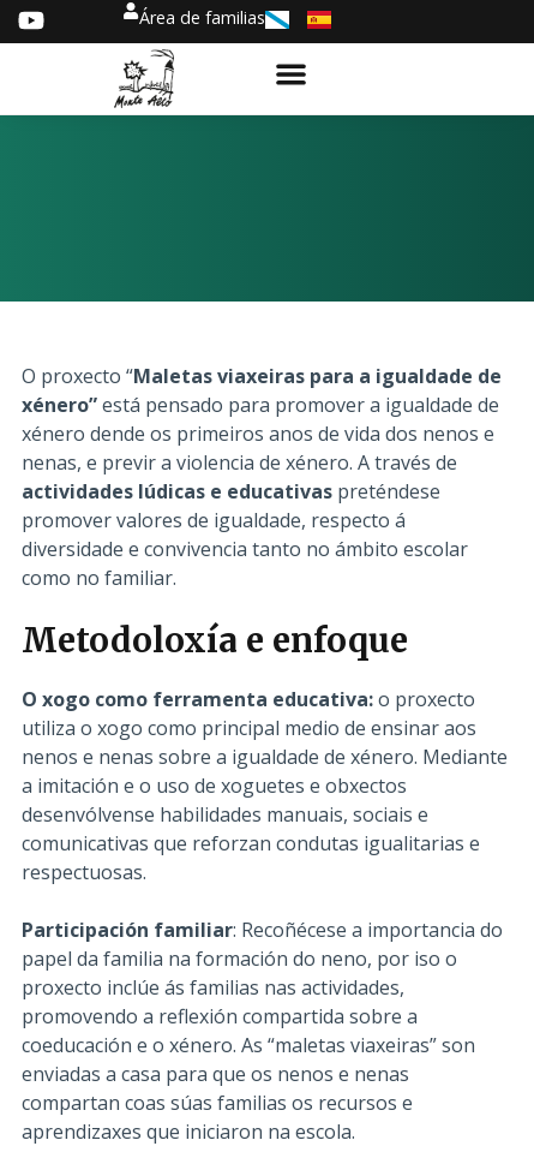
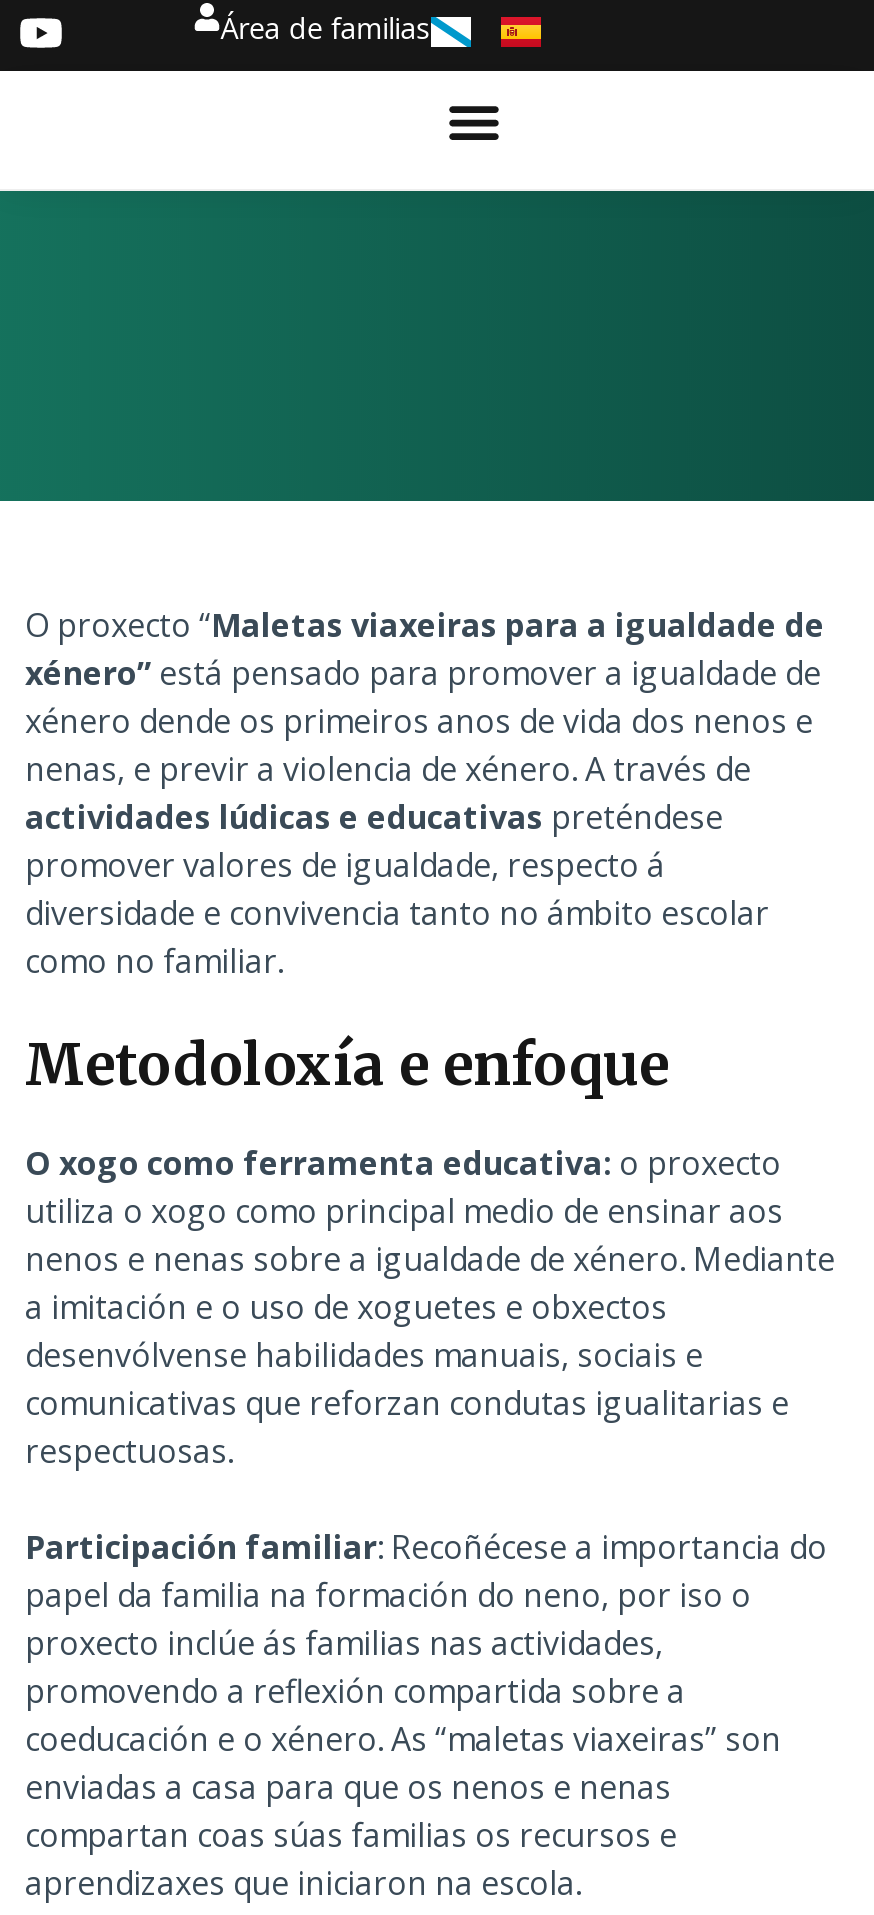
- [image]
